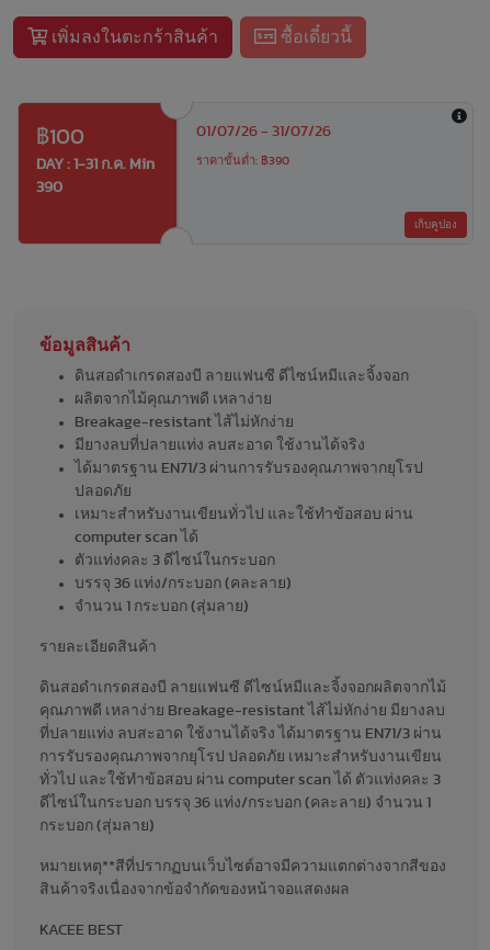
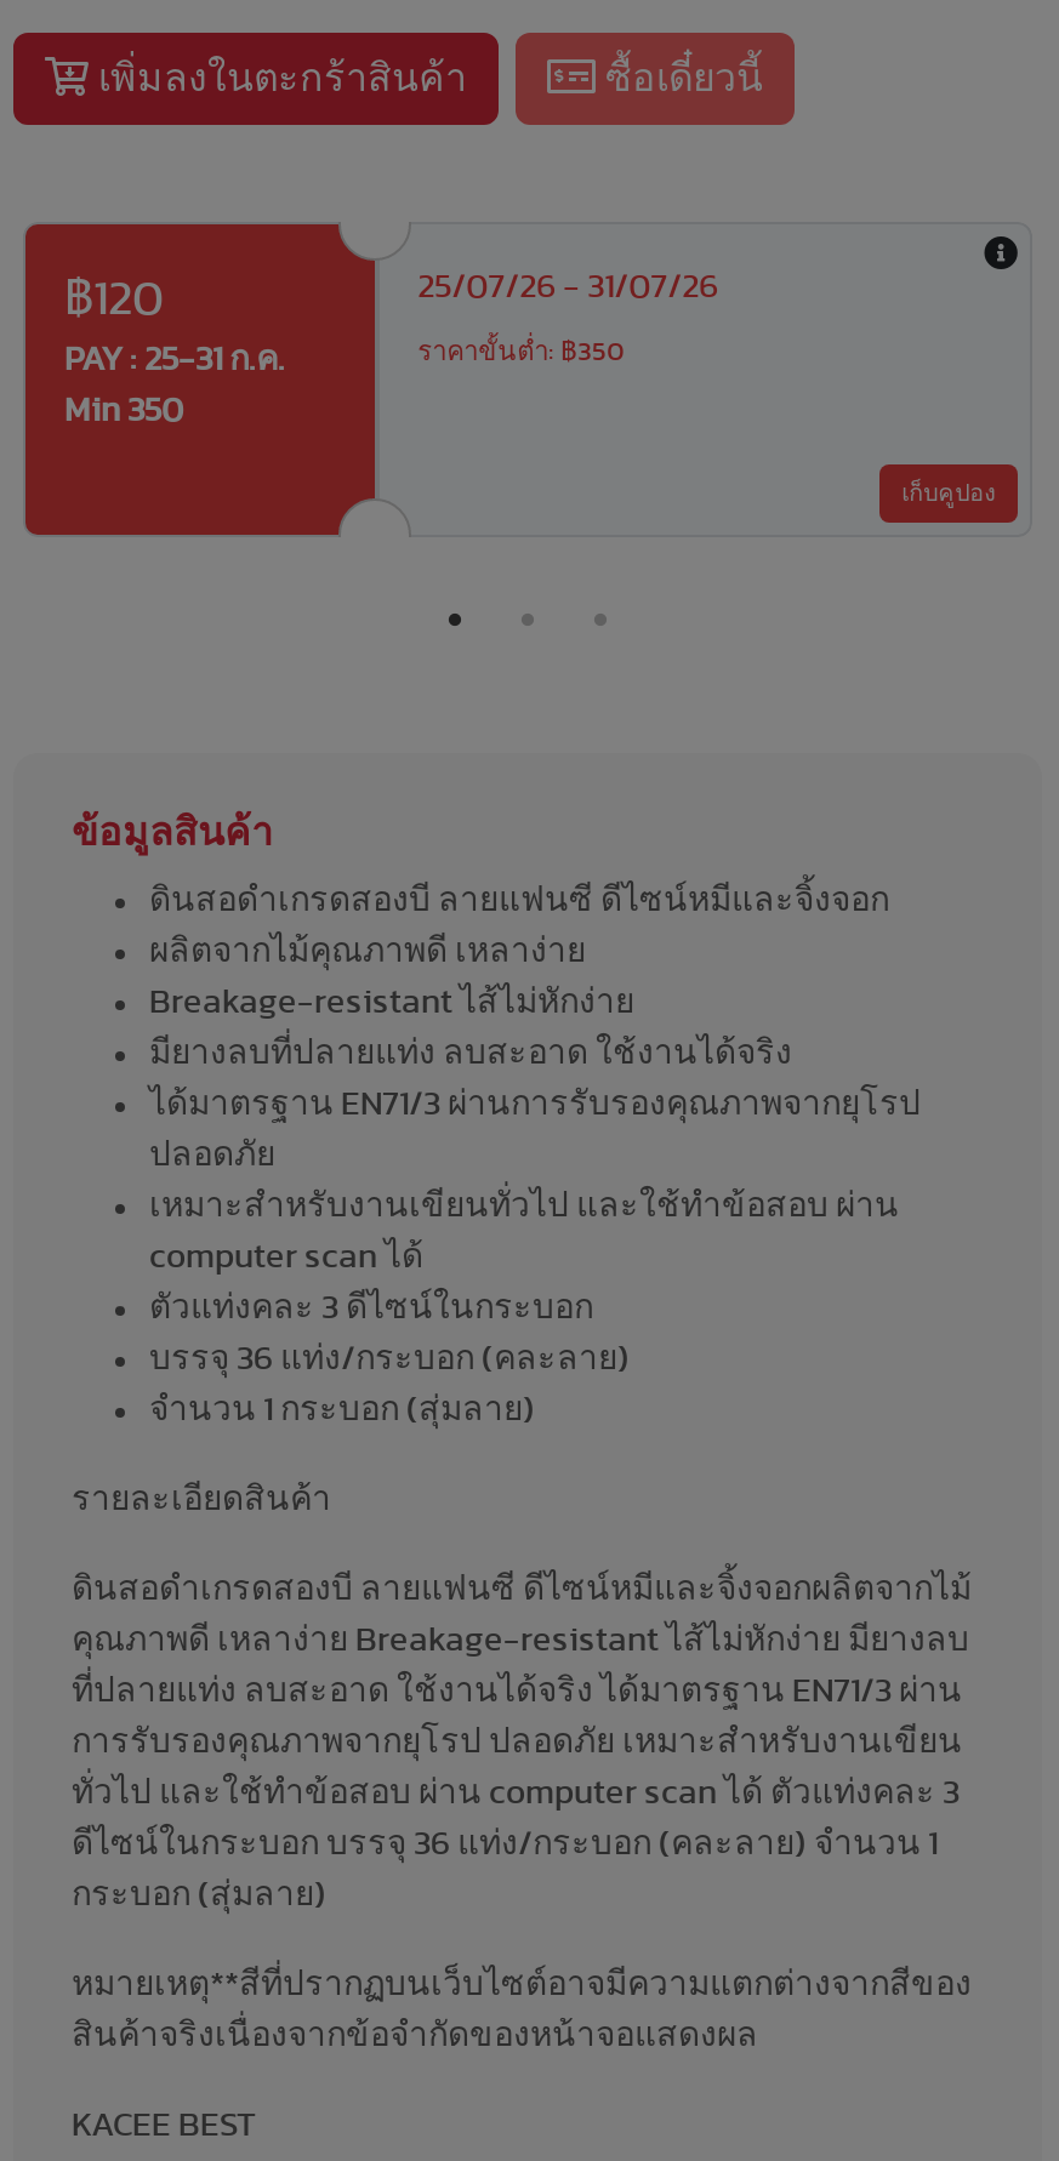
- ฿100
- DAY : 1-31 ก.ค. Min
+ ฿120
+ PAY : 25-31 ก.ค.

- 01/07/26 - 31/07/26
+ 25/07/26 - 31/07/26

- ราคาขั้นต่ำ: ฿390
+ ราคาขั้นต่ำ: ฿350

- 390
+ Min 350
